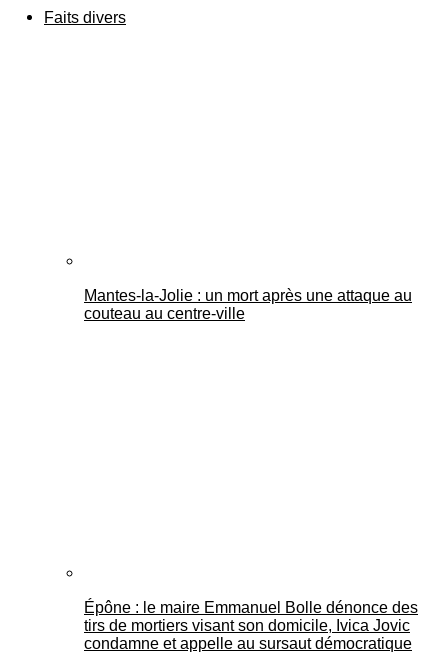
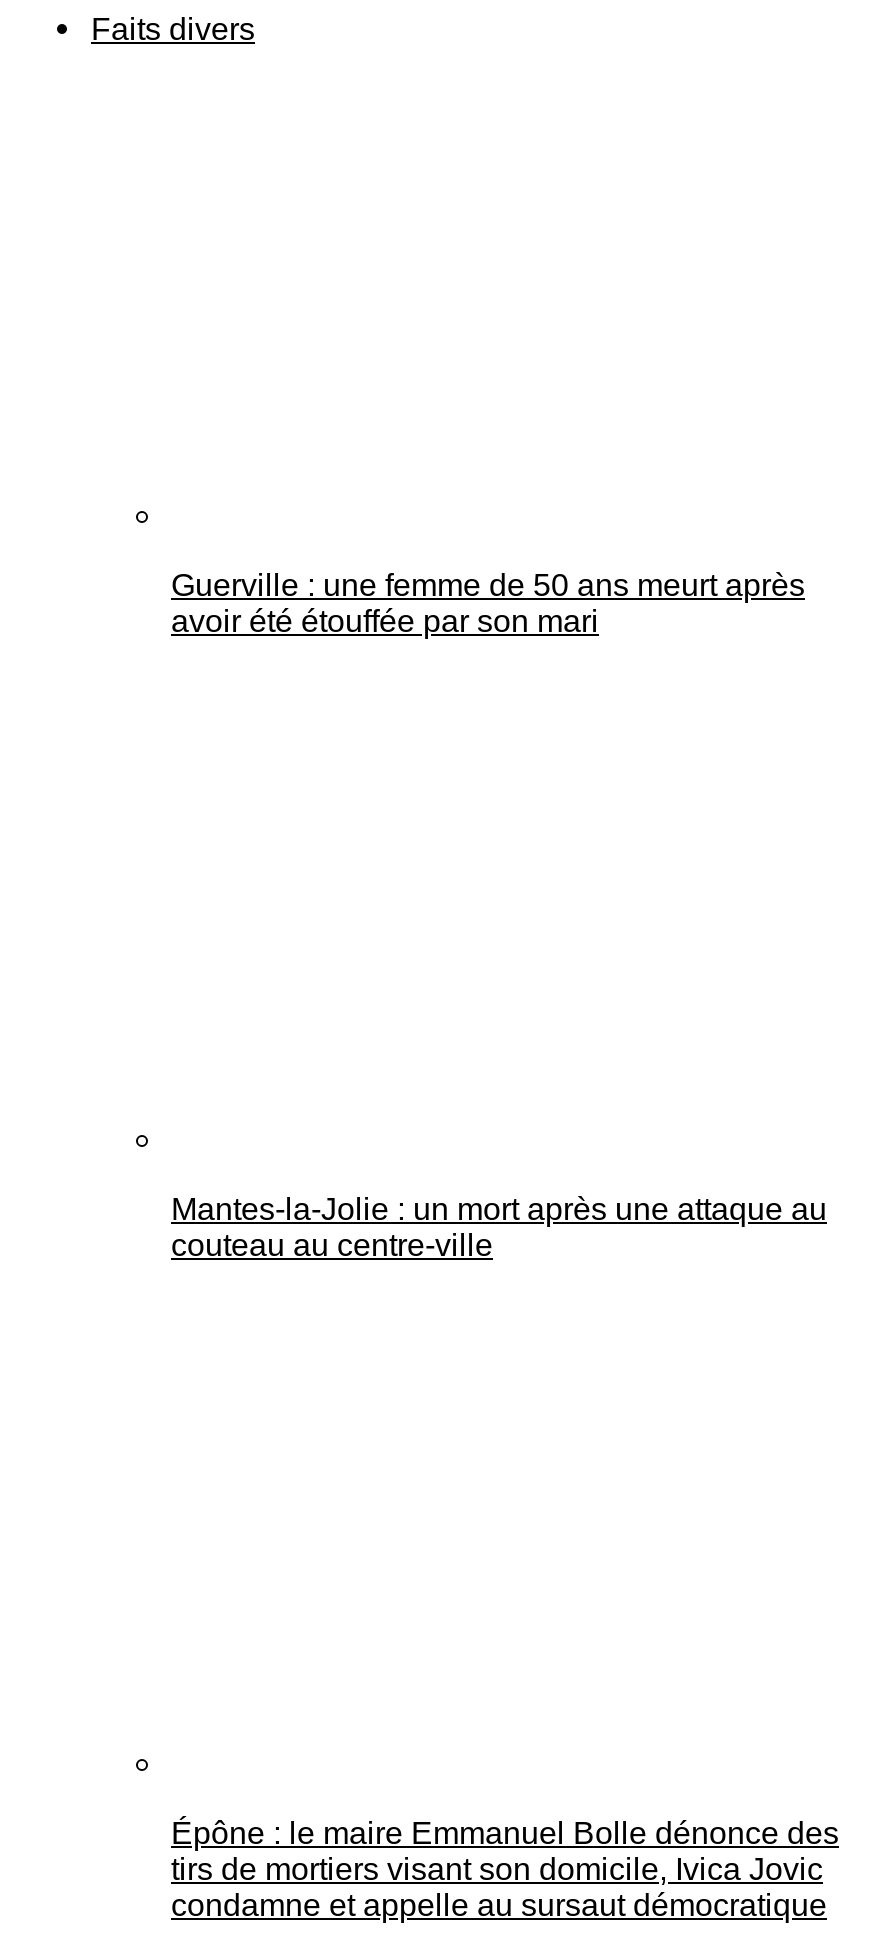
+ Guerville : une femme de 50 ans meurt après
+ avoir été étouffée par son mari
